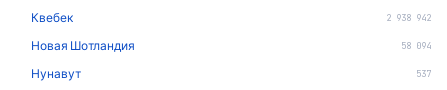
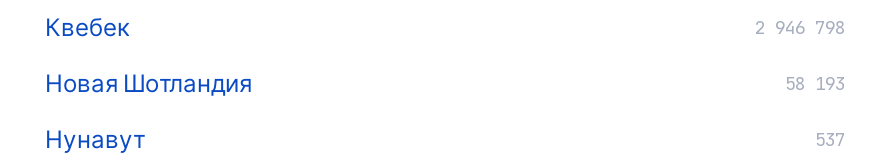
- 2 938 942
+ 2 946 798

- 58 094
+ 58 193
